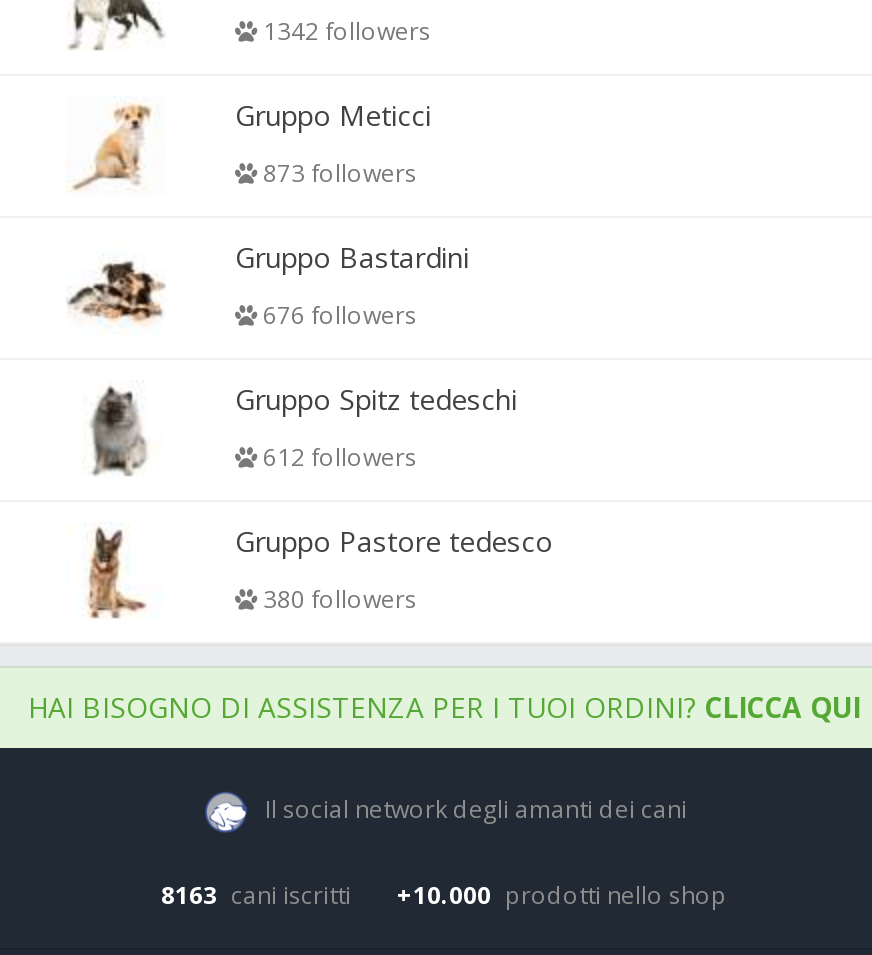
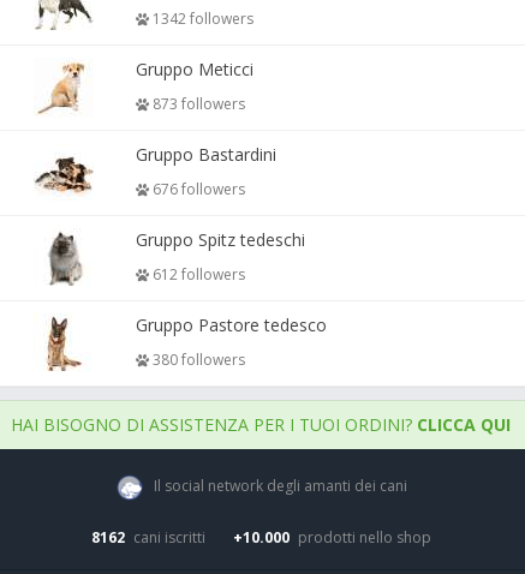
- 8163 cani iscritti
+ 8162 cani iscritti
